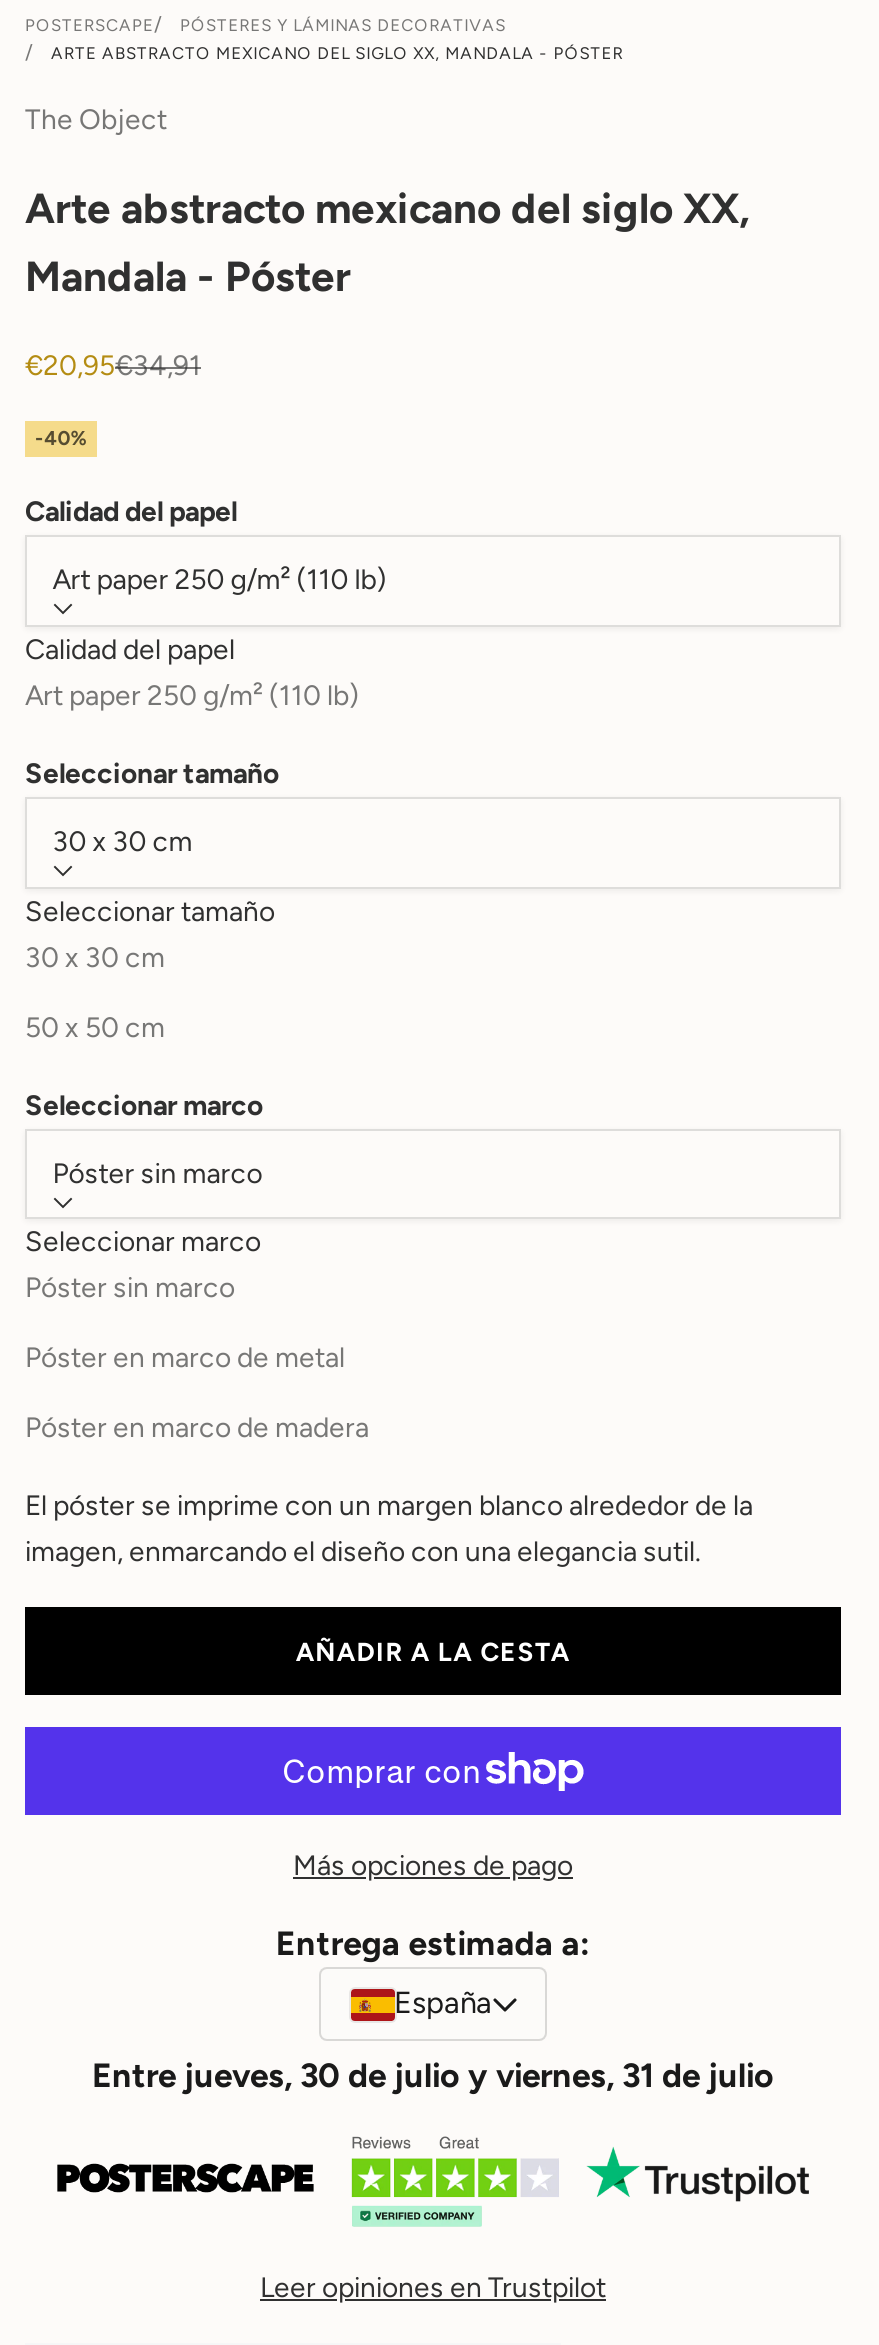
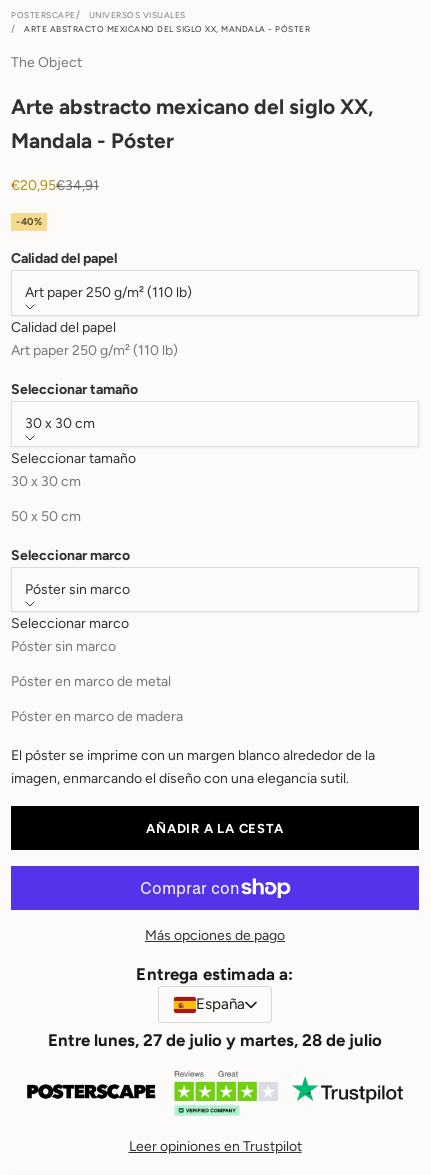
- PÓSTERES Y LÁMINAS DECORATIVAS
+ UNIVERSOS VISUALES

- Entre jueves, 30 de julio y viernes, 31 de julio
+ Entre lunes, 27 de julio y martes, 28 de julio
